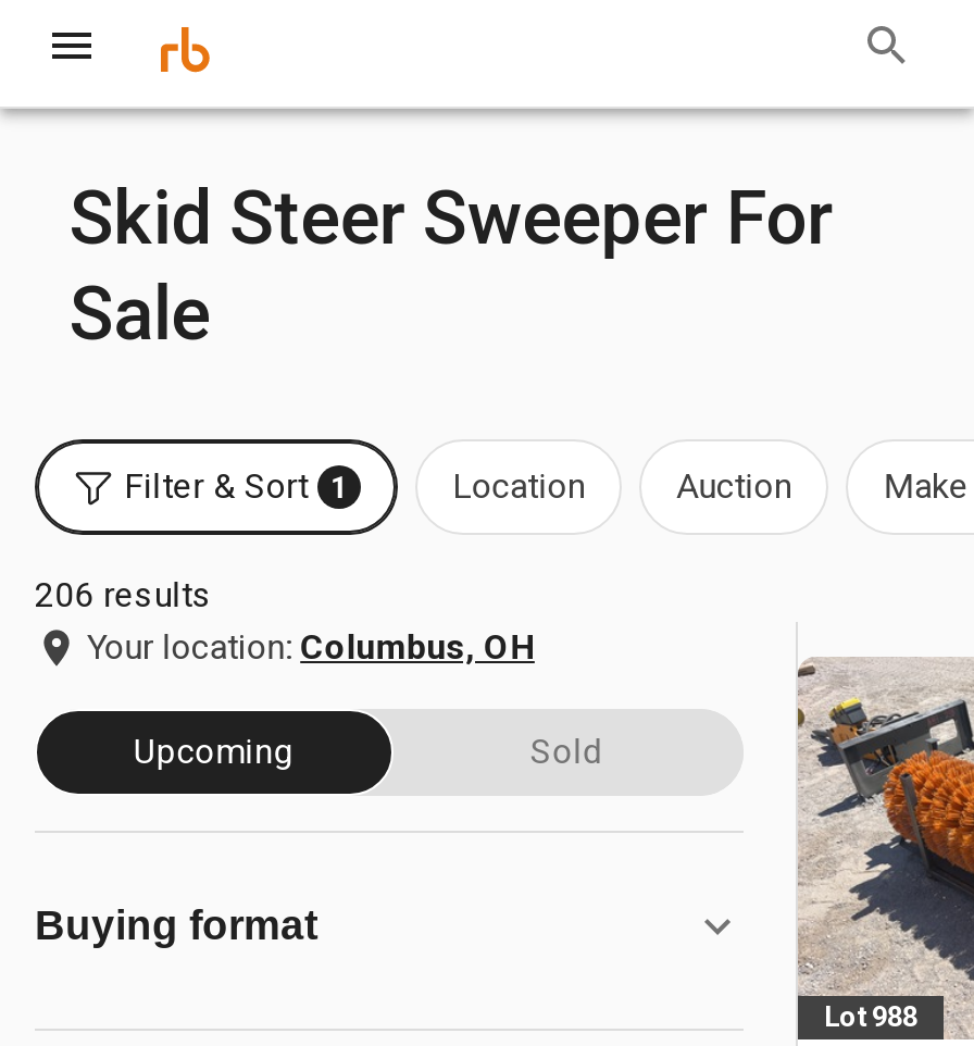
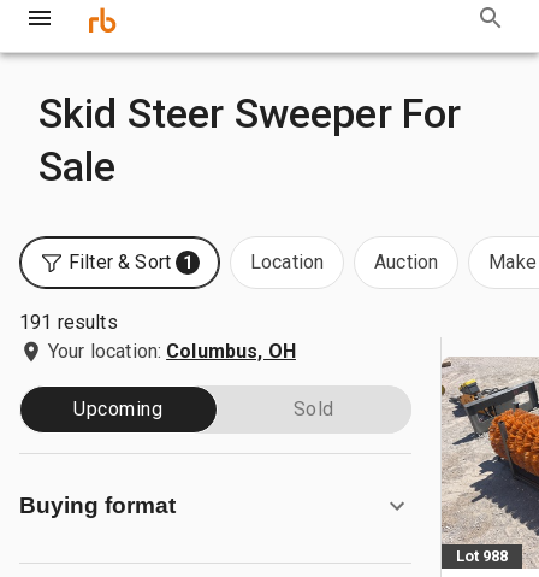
- 206 results
+ 191 results
